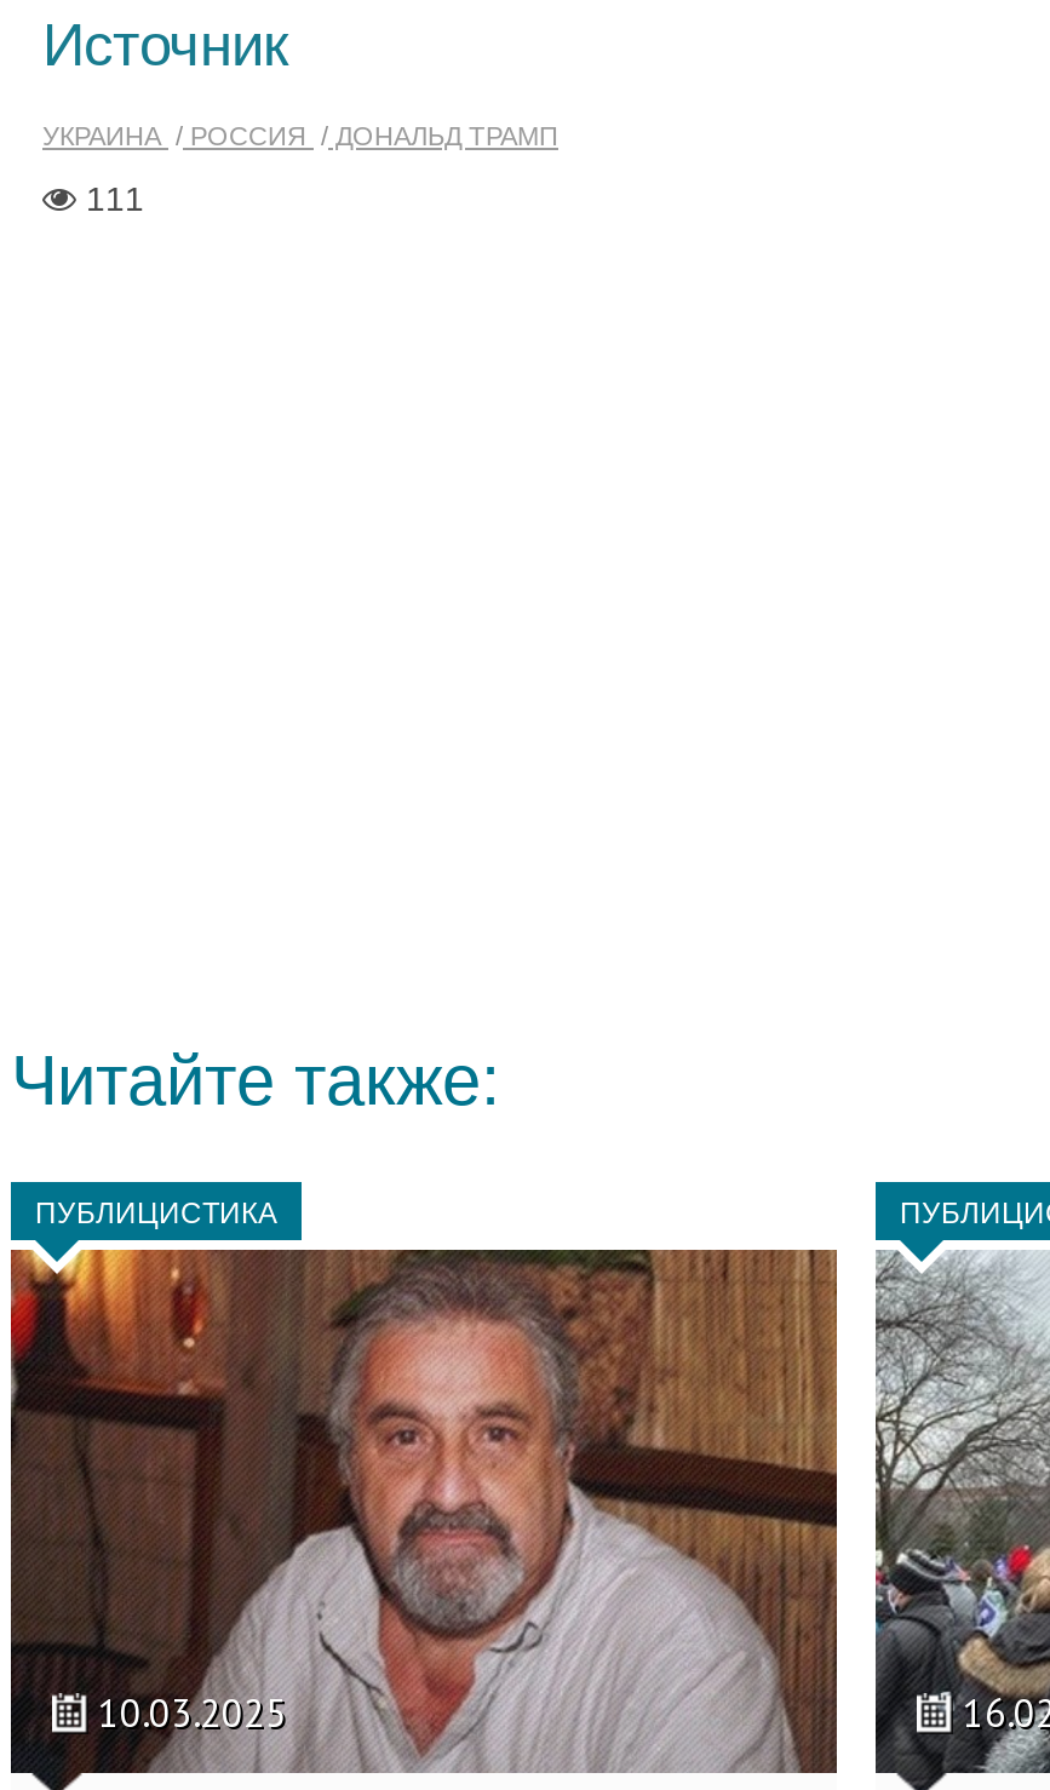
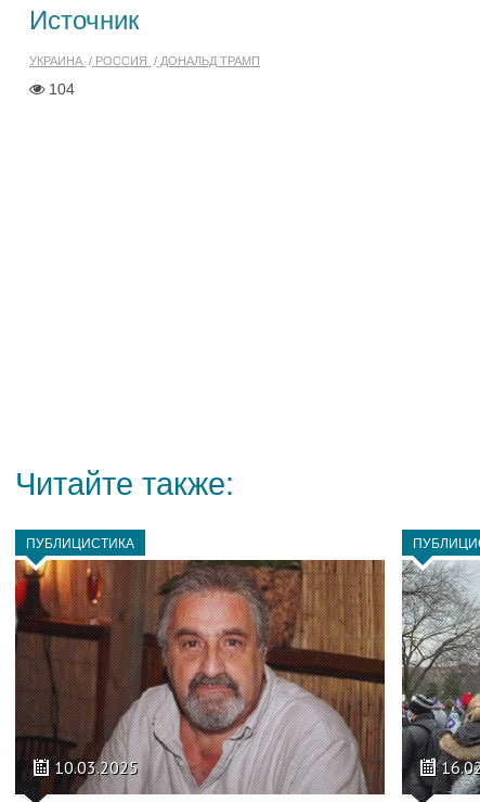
- 111
+ 104
